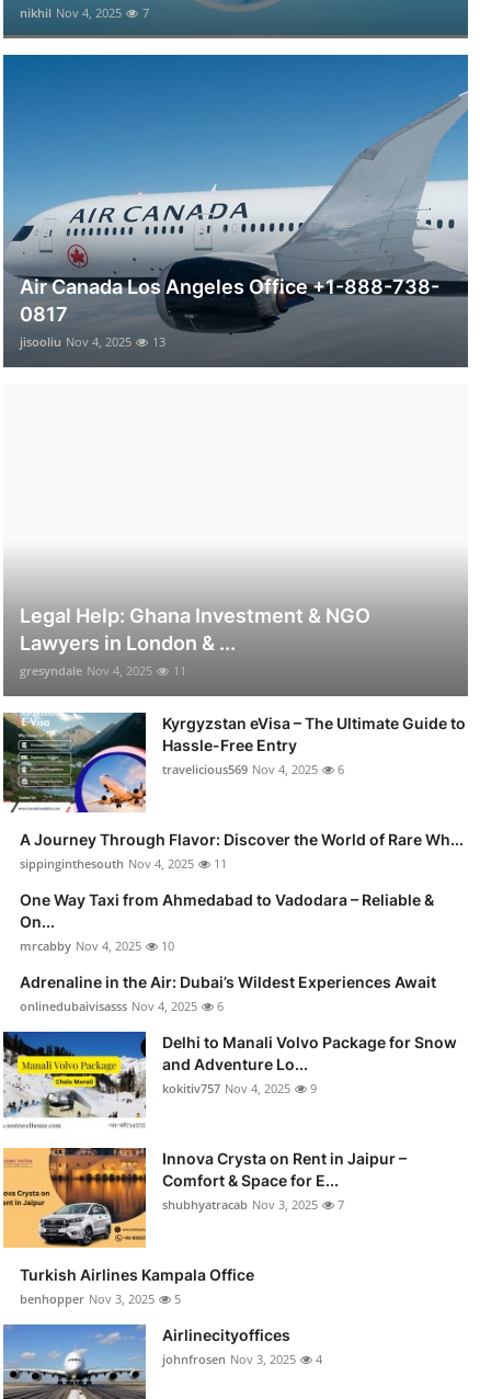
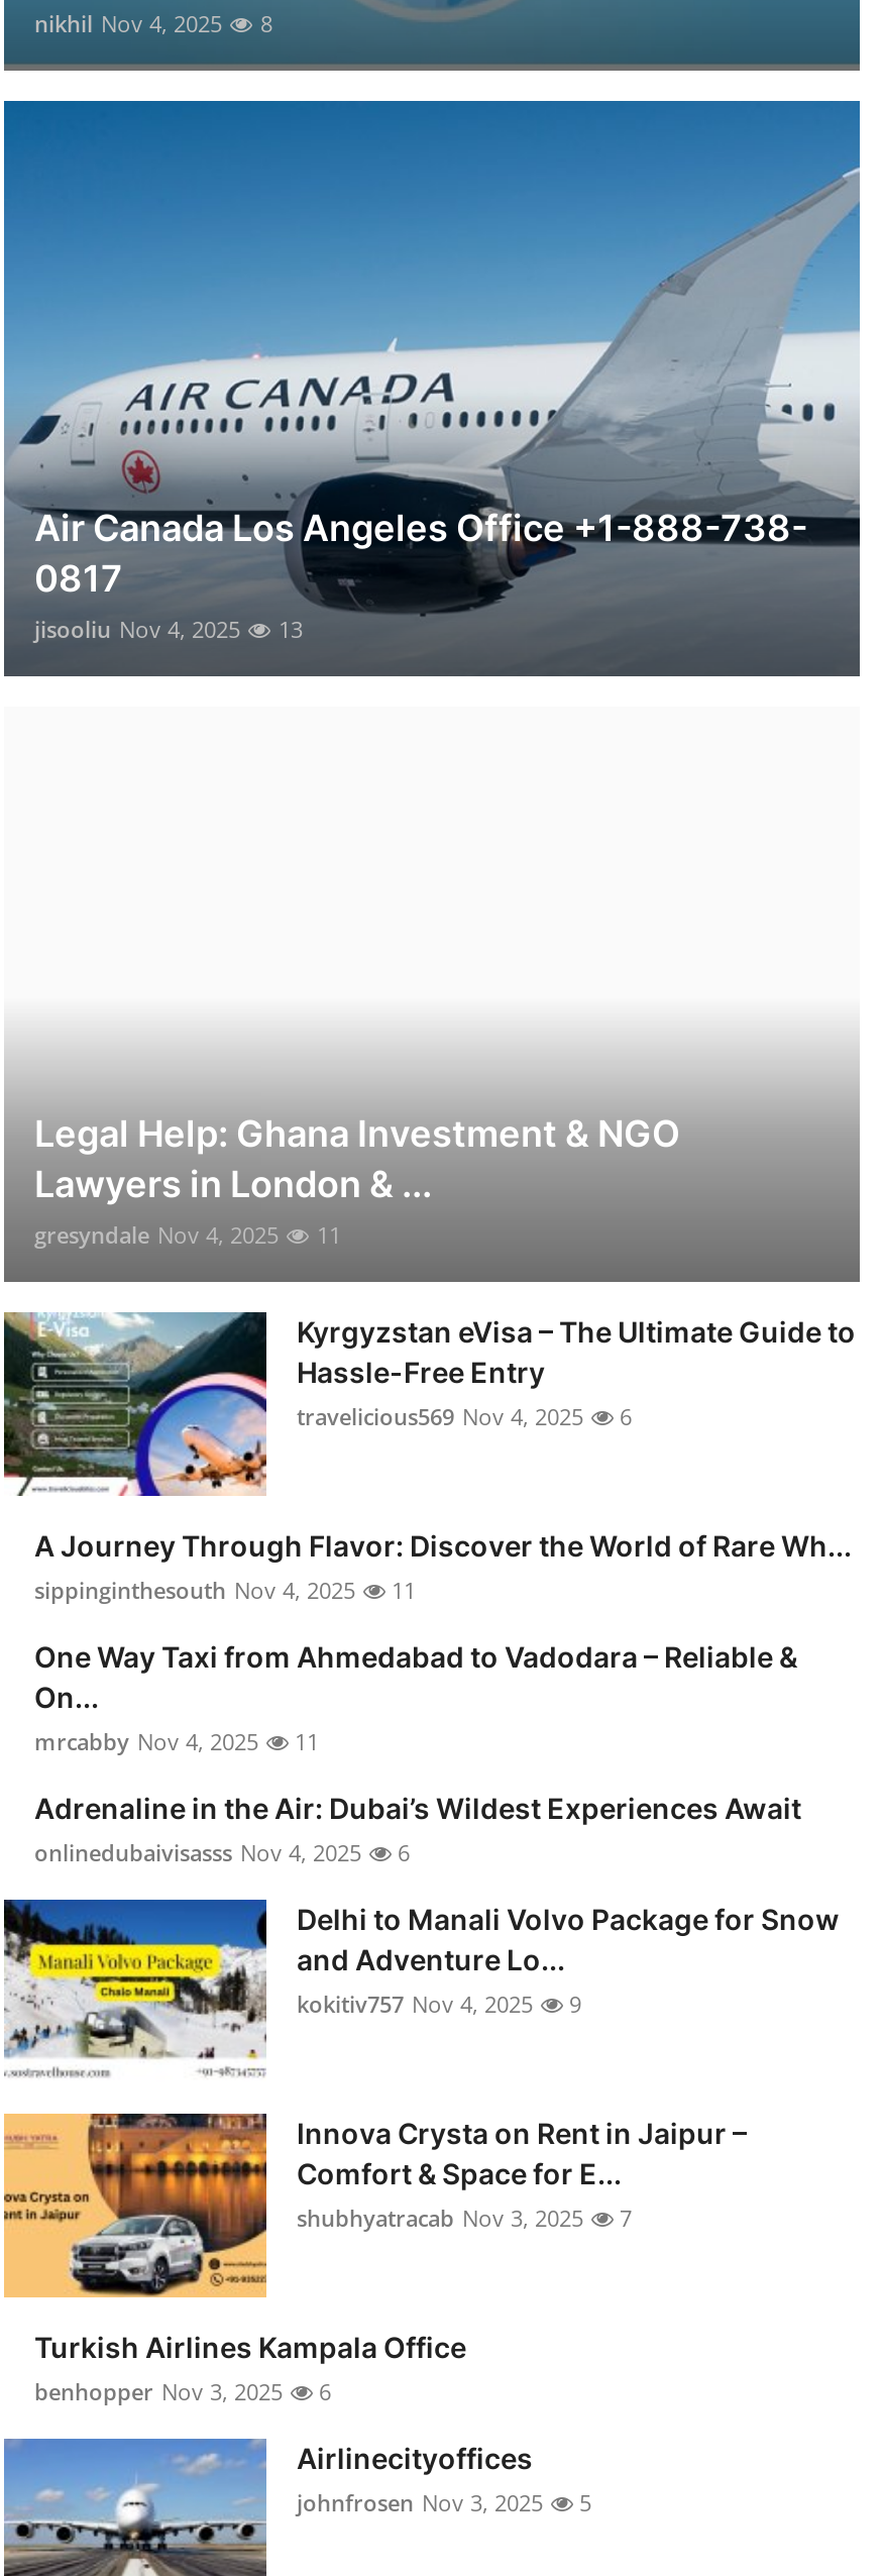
- nikhil Nov 4, 2025 7
+ nikhil Nov 4, 2025 8

- mrcabby Nov 4, 2025 10
+ mrcabby Nov 4, 2025 11

- benhopper Nov 3, 2025 5
+ benhopper Nov 3, 2025 6

- johnfrosen Nov 3, 2025 4
+ johnfrosen Nov 3, 2025 5
